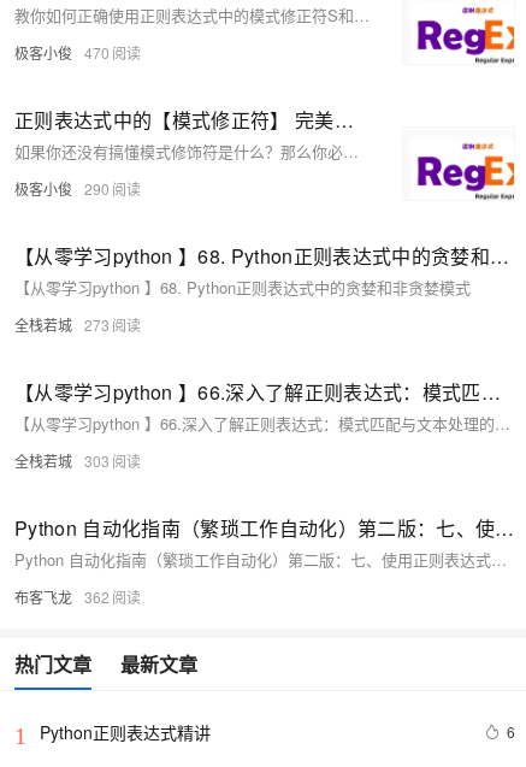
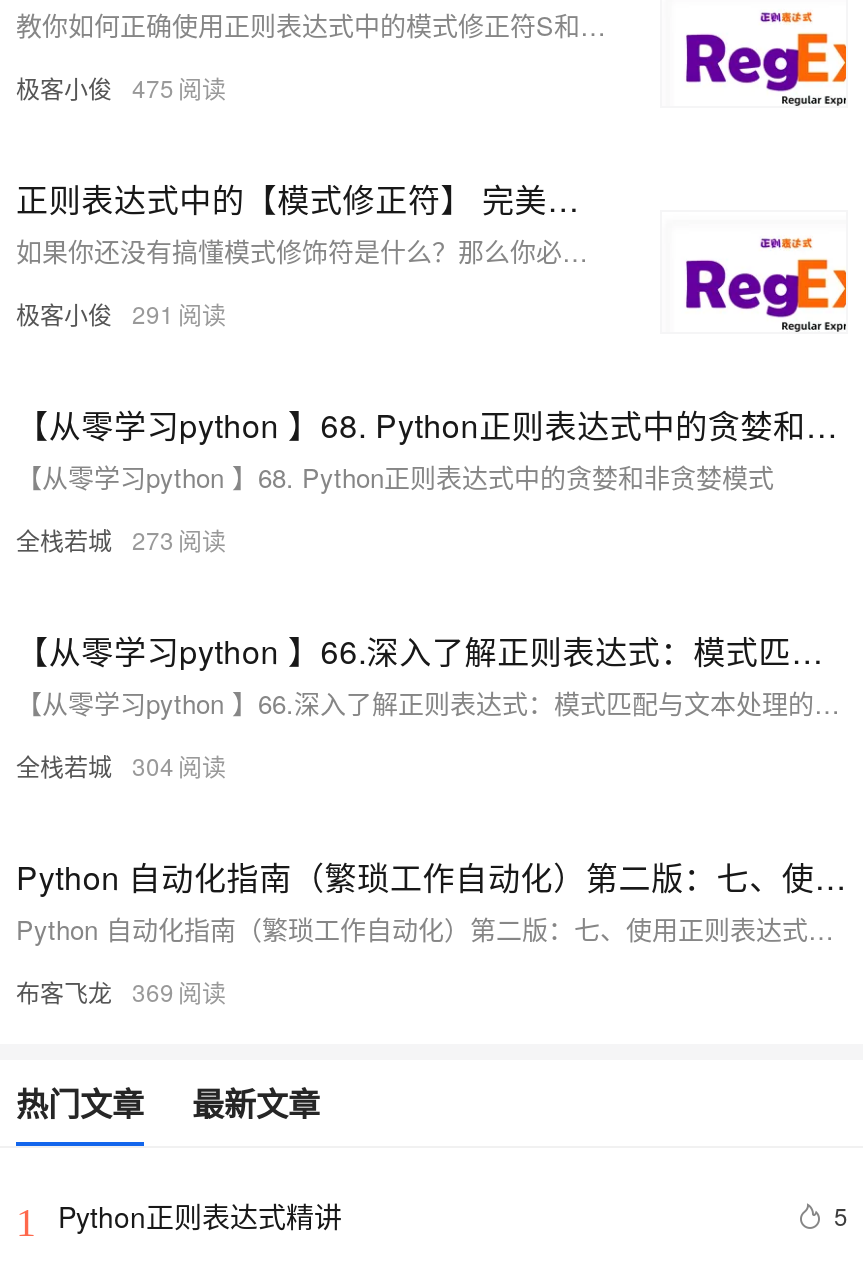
- 极客小俊 470
+ 极客小俊 475

- 极客小俊 290
+ 极客小俊 291

- 全栈若城 303
+ 全栈若城 304

- 布客飞龙 362
+ 布客飞龙 369

- 6
+ 5
